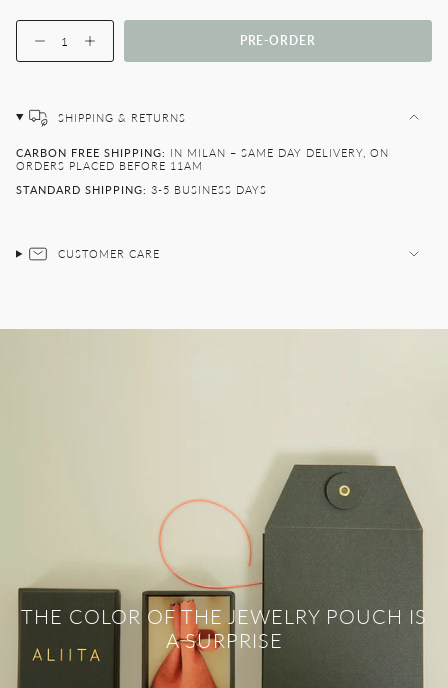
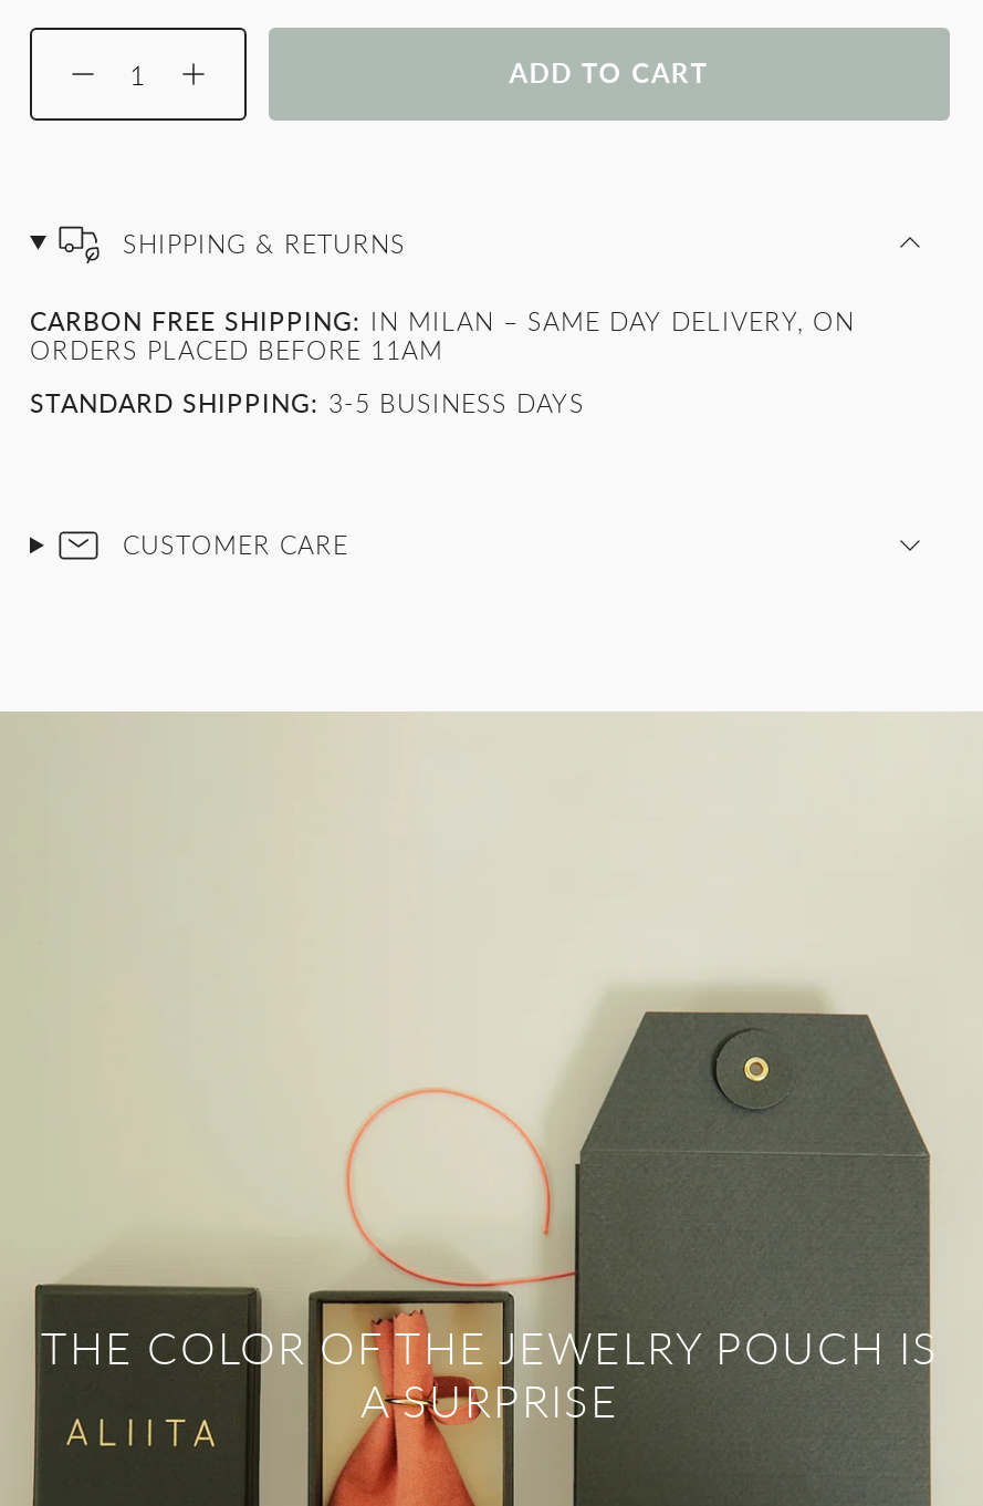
- PRE-ORDER
+ ADD TO CART
